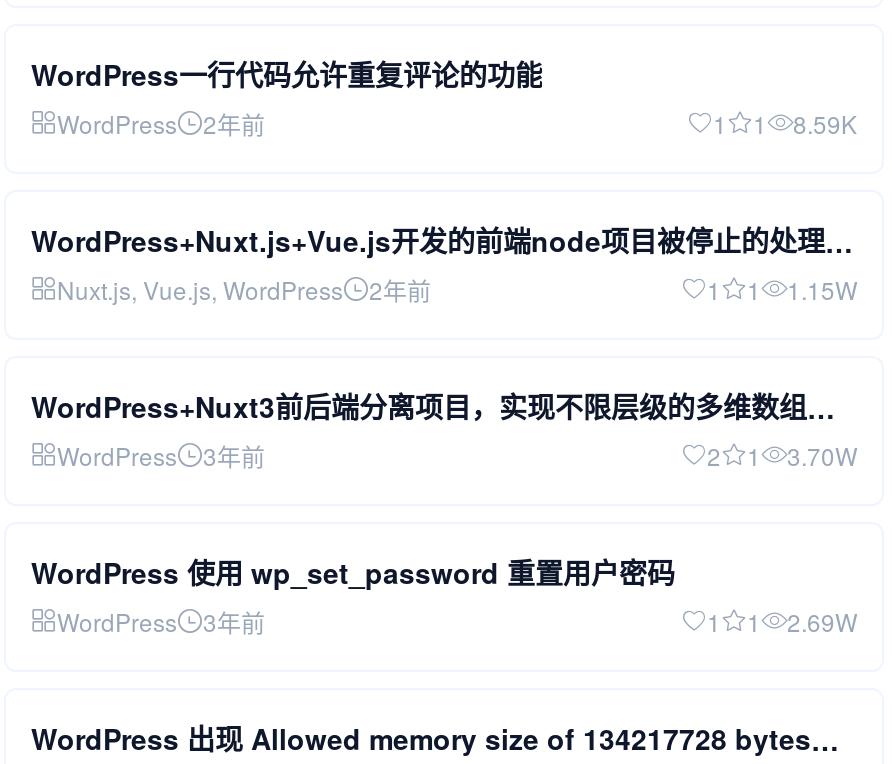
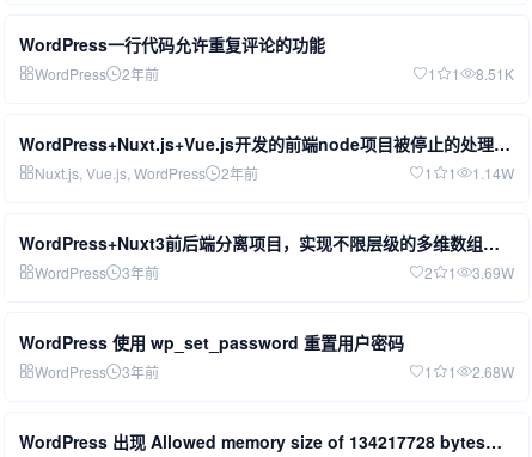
- 8.59K
+ 8.51K

- 1.15W
+ 1.14W

- 2 1 3.70W
+ 2 1 3.69W

- 2.69W
+ 2.68W
